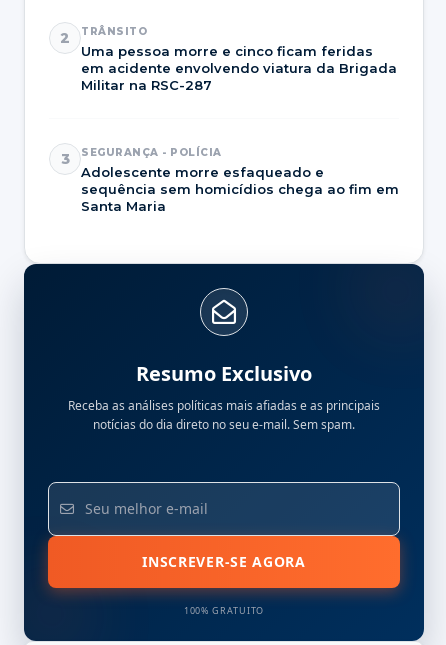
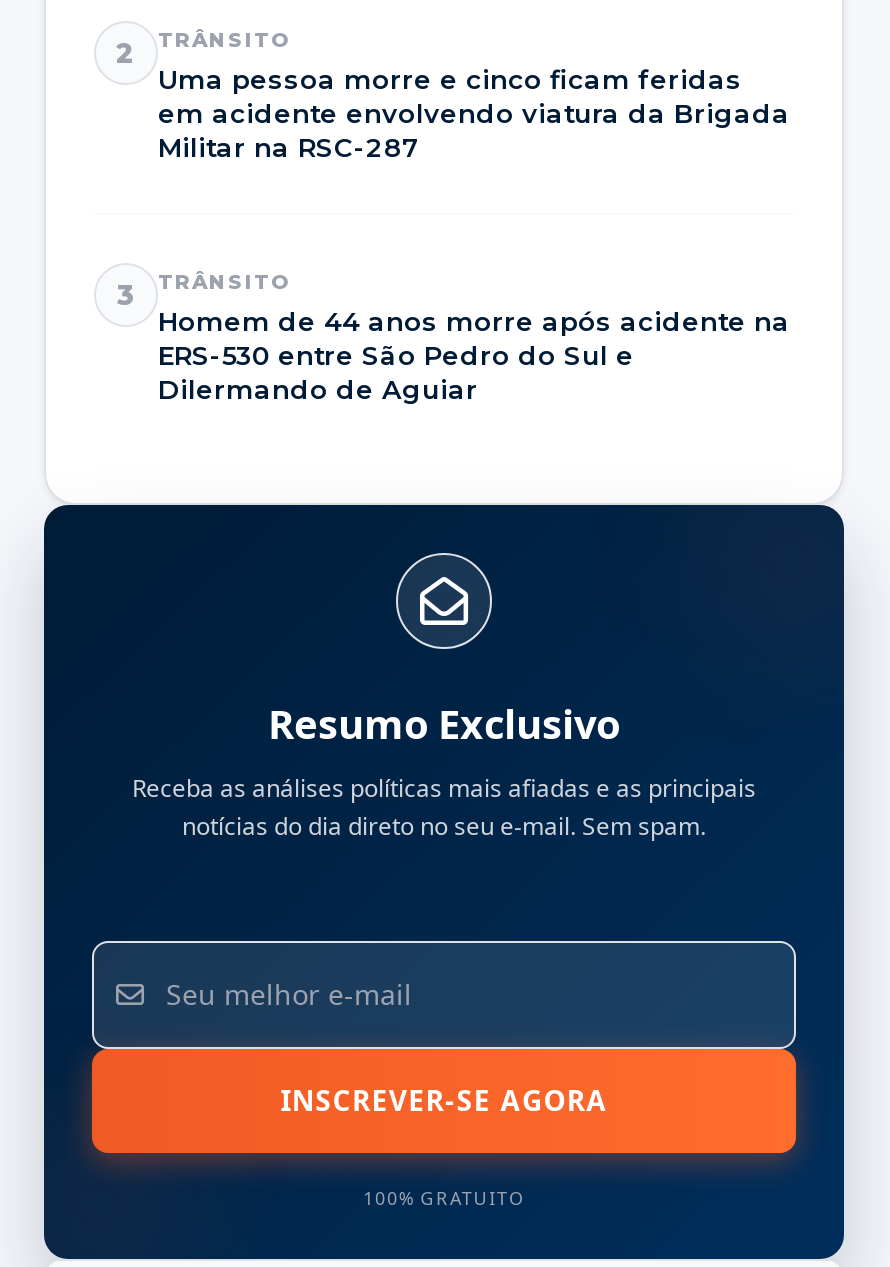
- SEGURANÇA - POLÍCIA
- Adolescente morre esfaqueado e
- sequência sem homicídios chega ao fim em
- Santa Maria
+ TRÂNSITO
+ Homem de 44 anos morre após acidente na
+ ERS-530 entre São Pedro do Sul e
+ Dilermando de Aguiar
